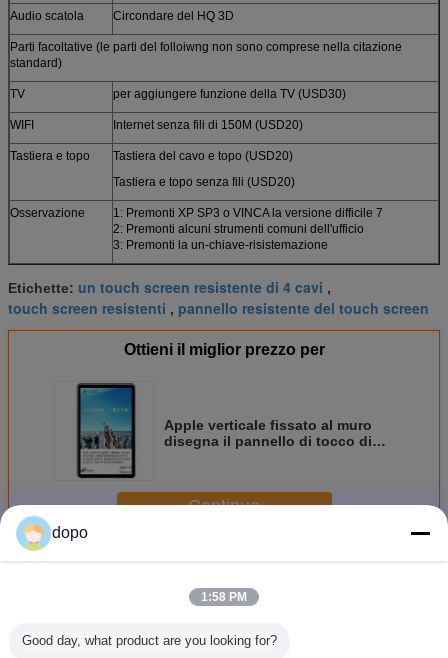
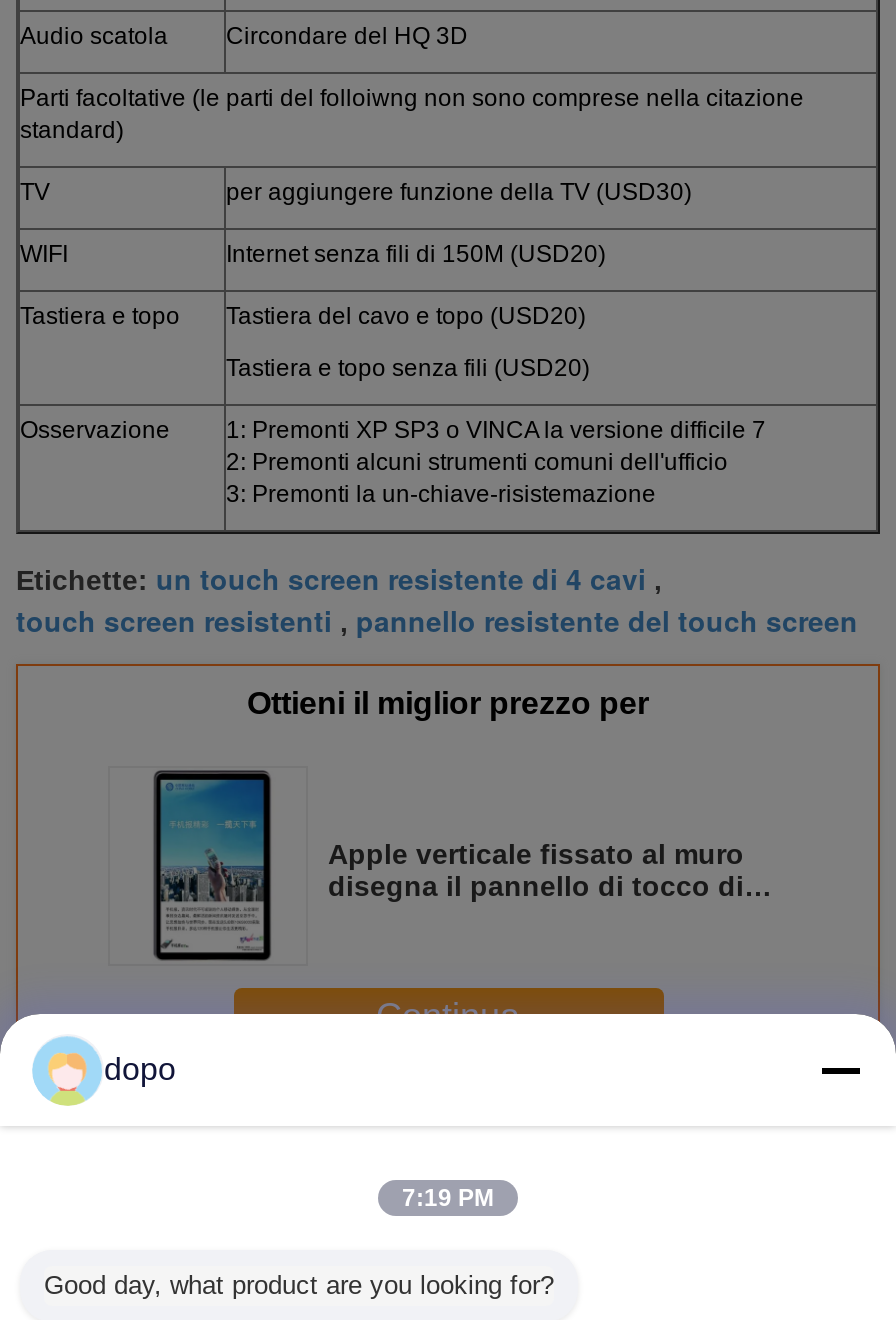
- 1:58 PM
+ 7:19 PM
